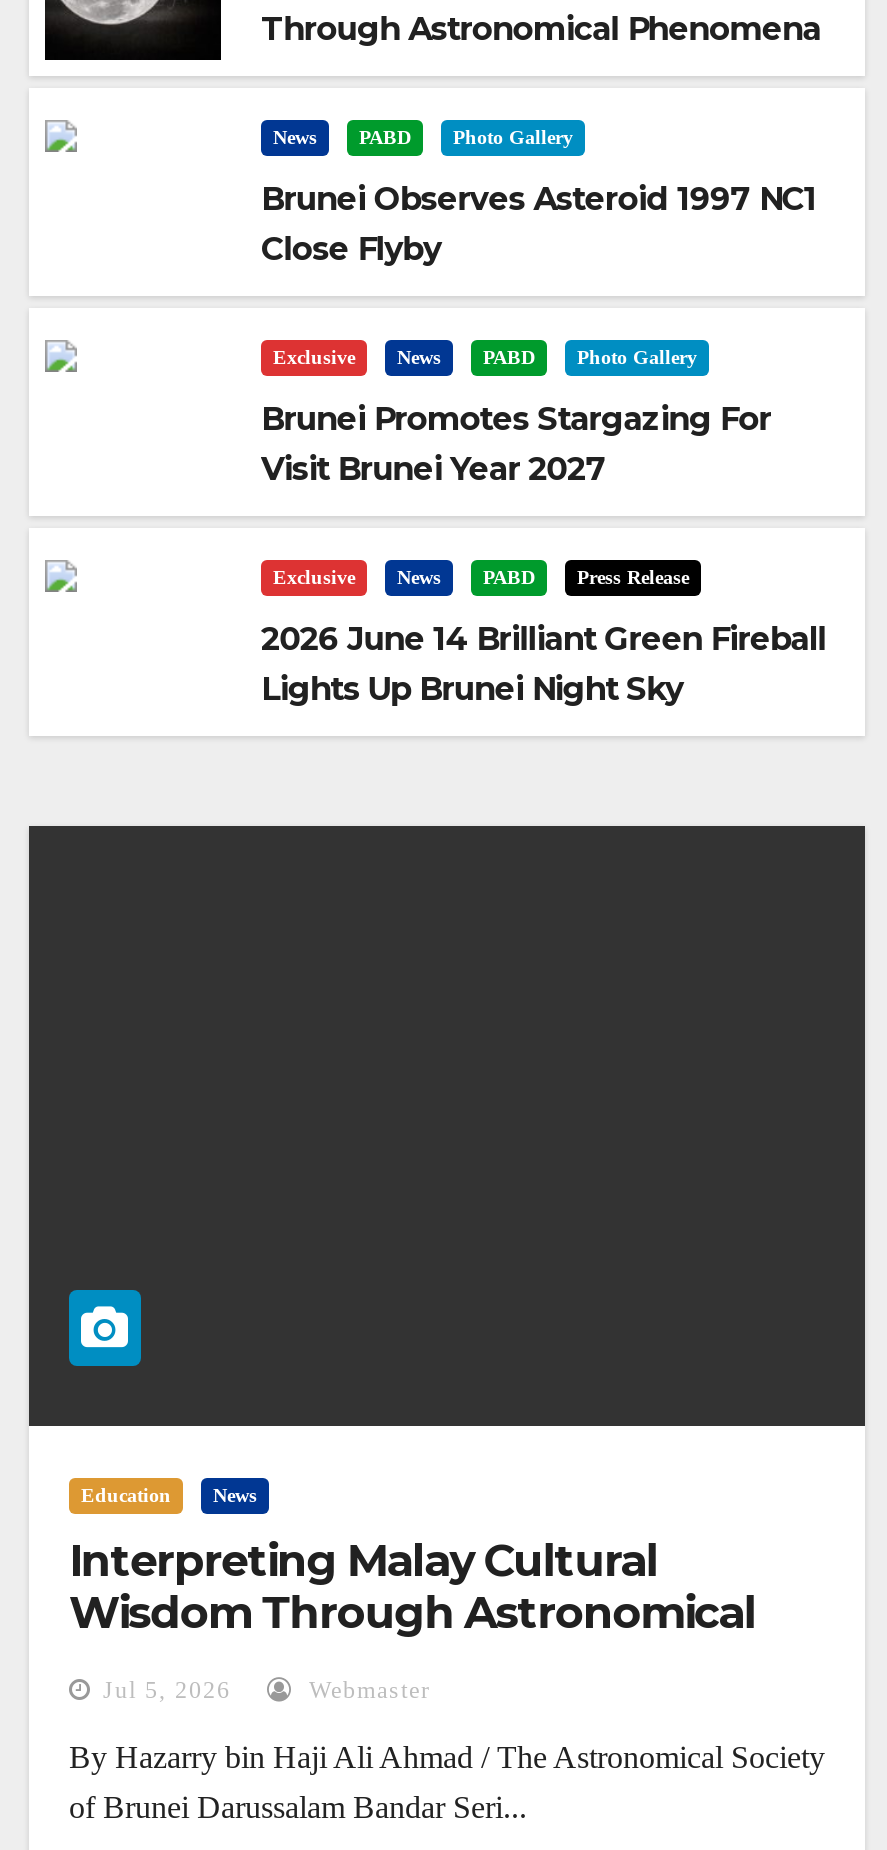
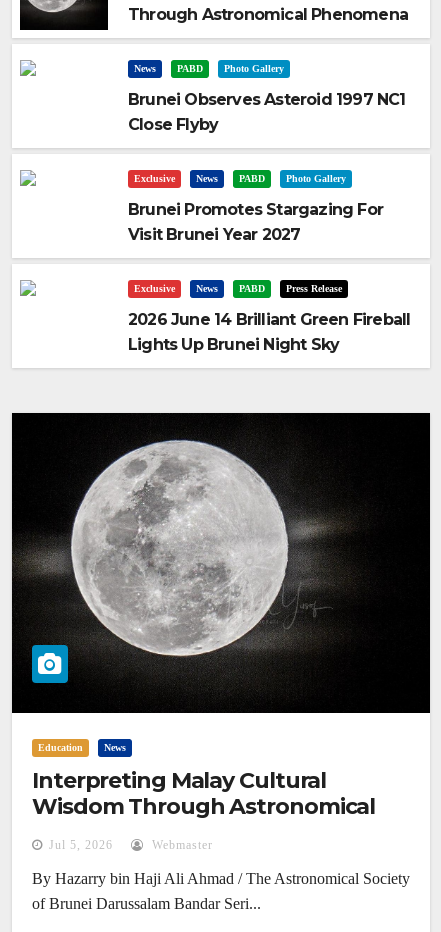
+ [image]
